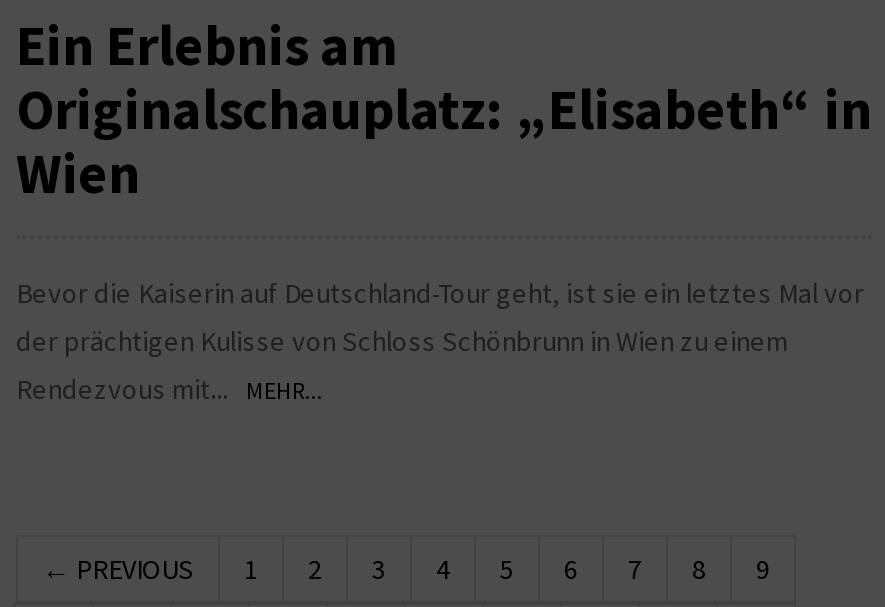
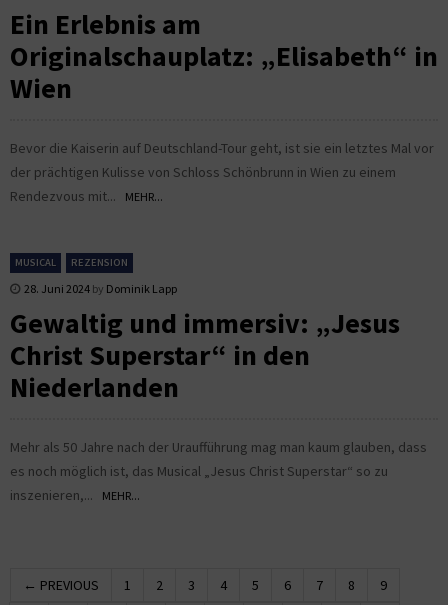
+ MUSICAL
+ REZENSION
+ 28. Juni 2024 by Dominik Lapp
+ Gewaltig und immersiv: „Jesus
+ Christ Superstar“ in den
+ Niederlanden
+ Mehr als 50 Jahre nach der Uraufführung mag man kaum glauben, dass
+ es noch möglich ist, das Musical „Jesus Christ Superstar“ so zu
+ inszenieren,... MEHR...
